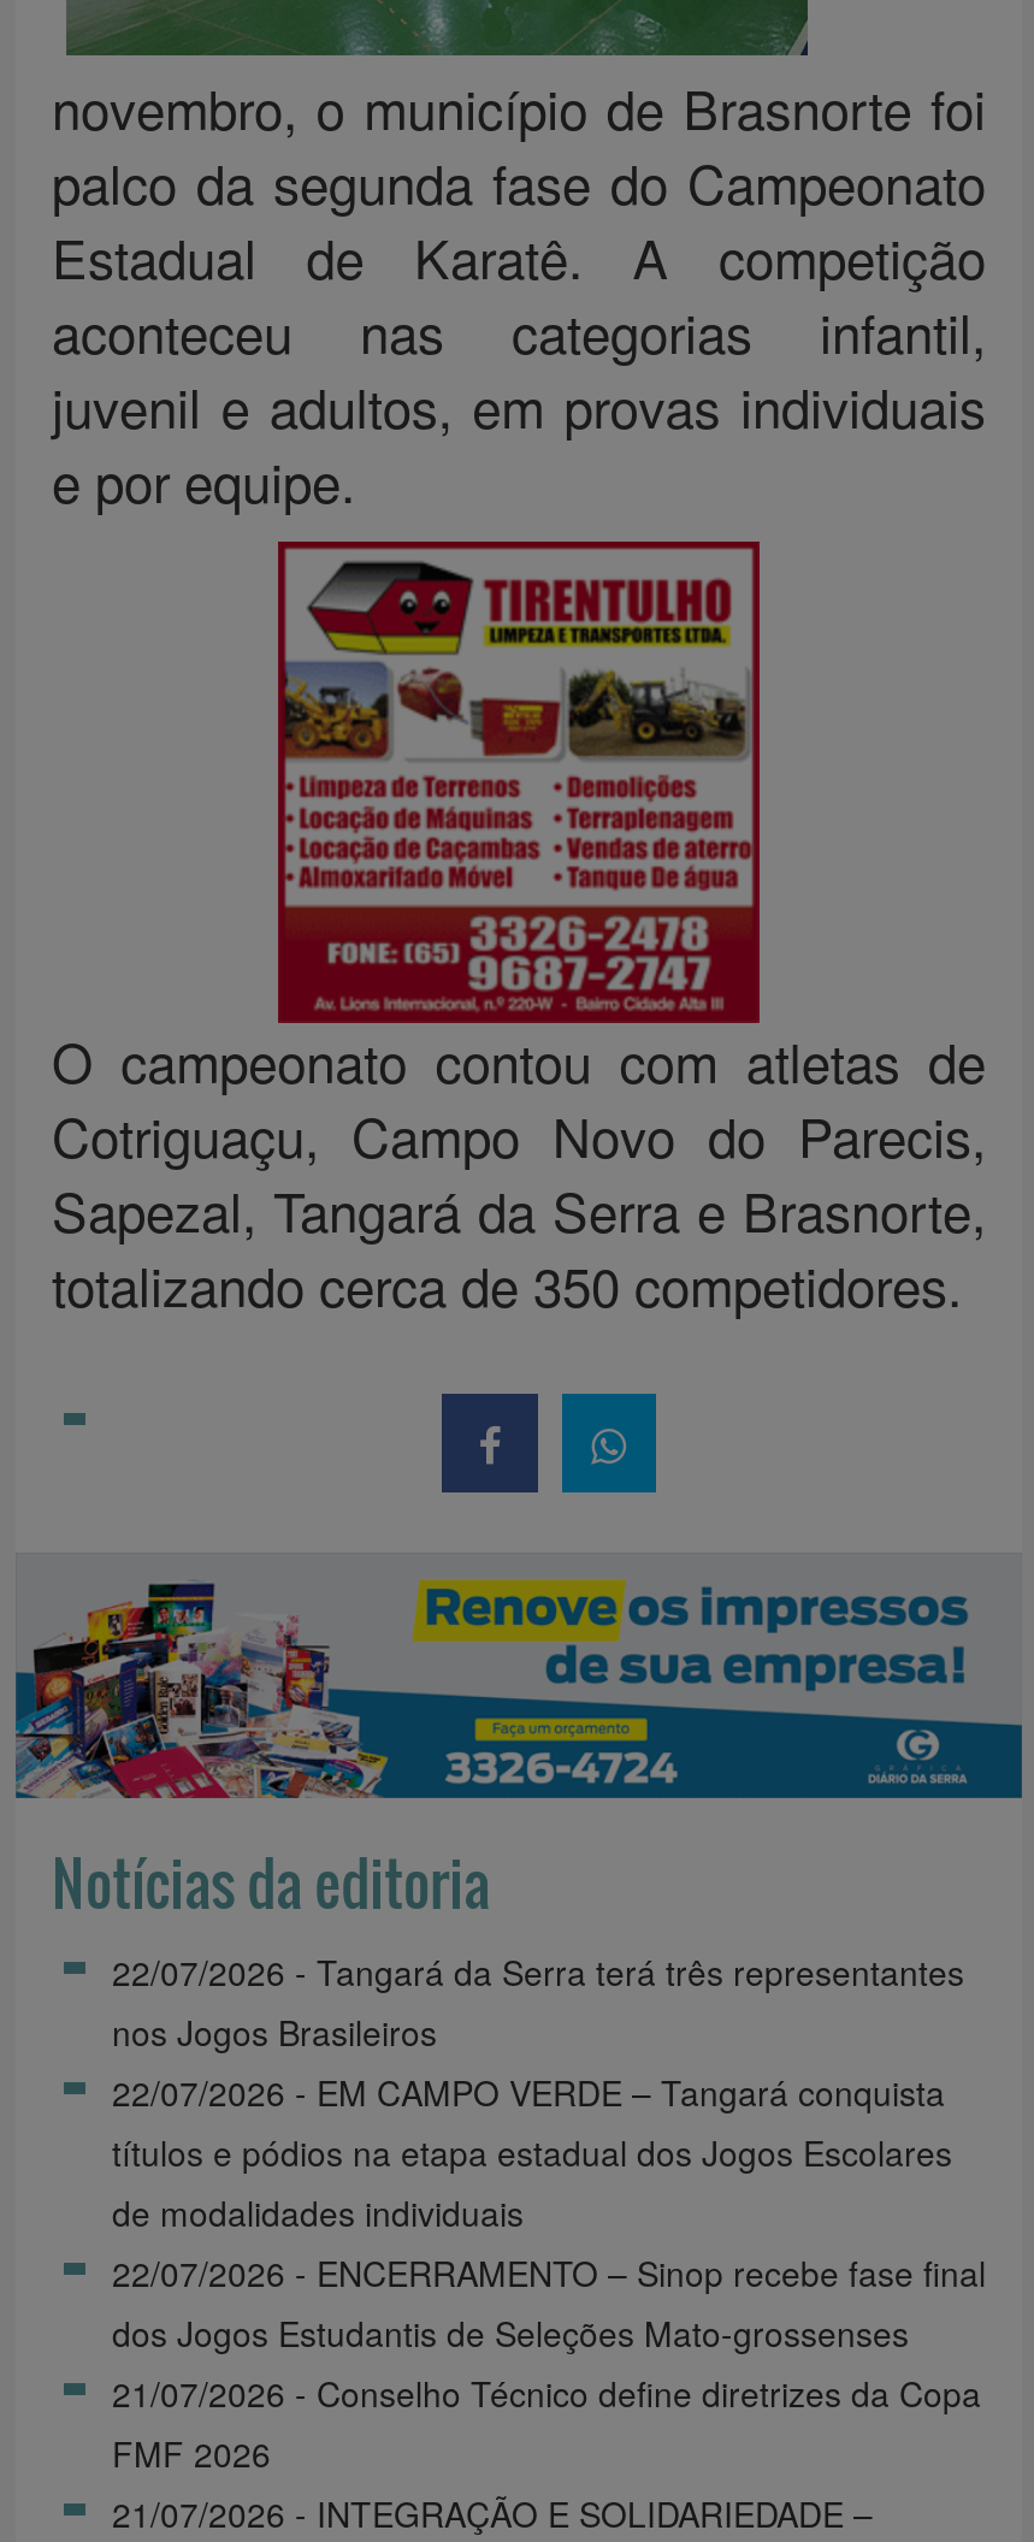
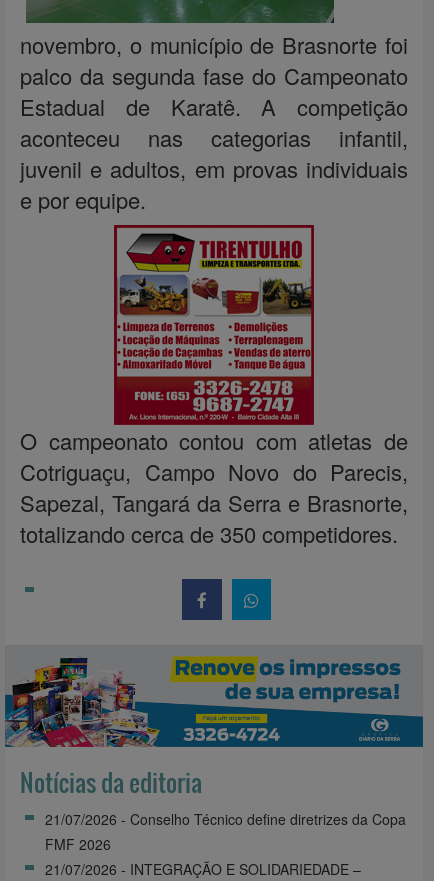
- [image]
+ [image]

- 22/07/2026 - Tangará da Serra terá três representantes
- nos Jogos Brasileiros
- 22/07/2026 - EM CAMPO VERDE – Tangará conquista
- títulos e pódios na etapa estadual dos Jogos Escolares
- de modalidades individuais
- 22/07/2026 - ENCERRAMENTO – Sinop recebe fase final
- dos Jogos Estudantis de Seleções Mato-grossenses
